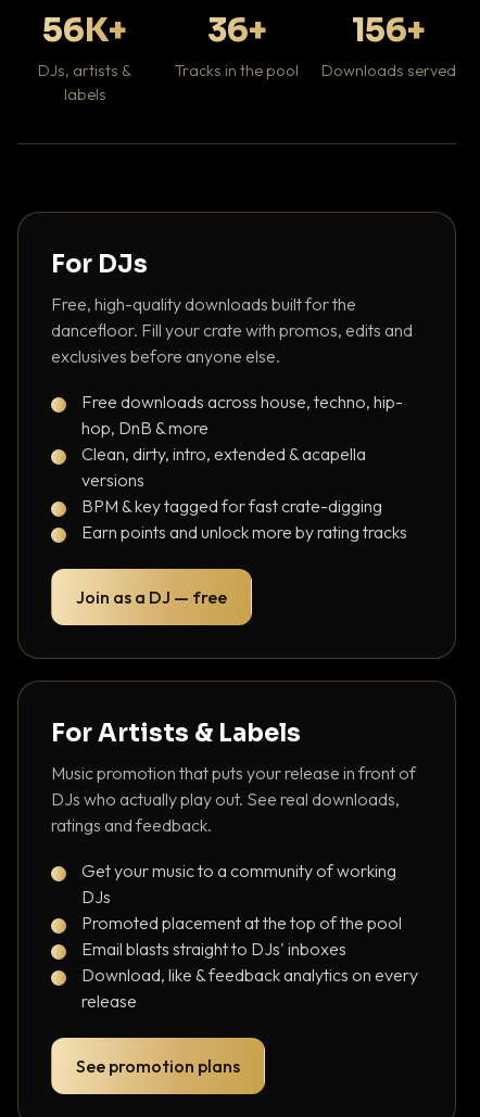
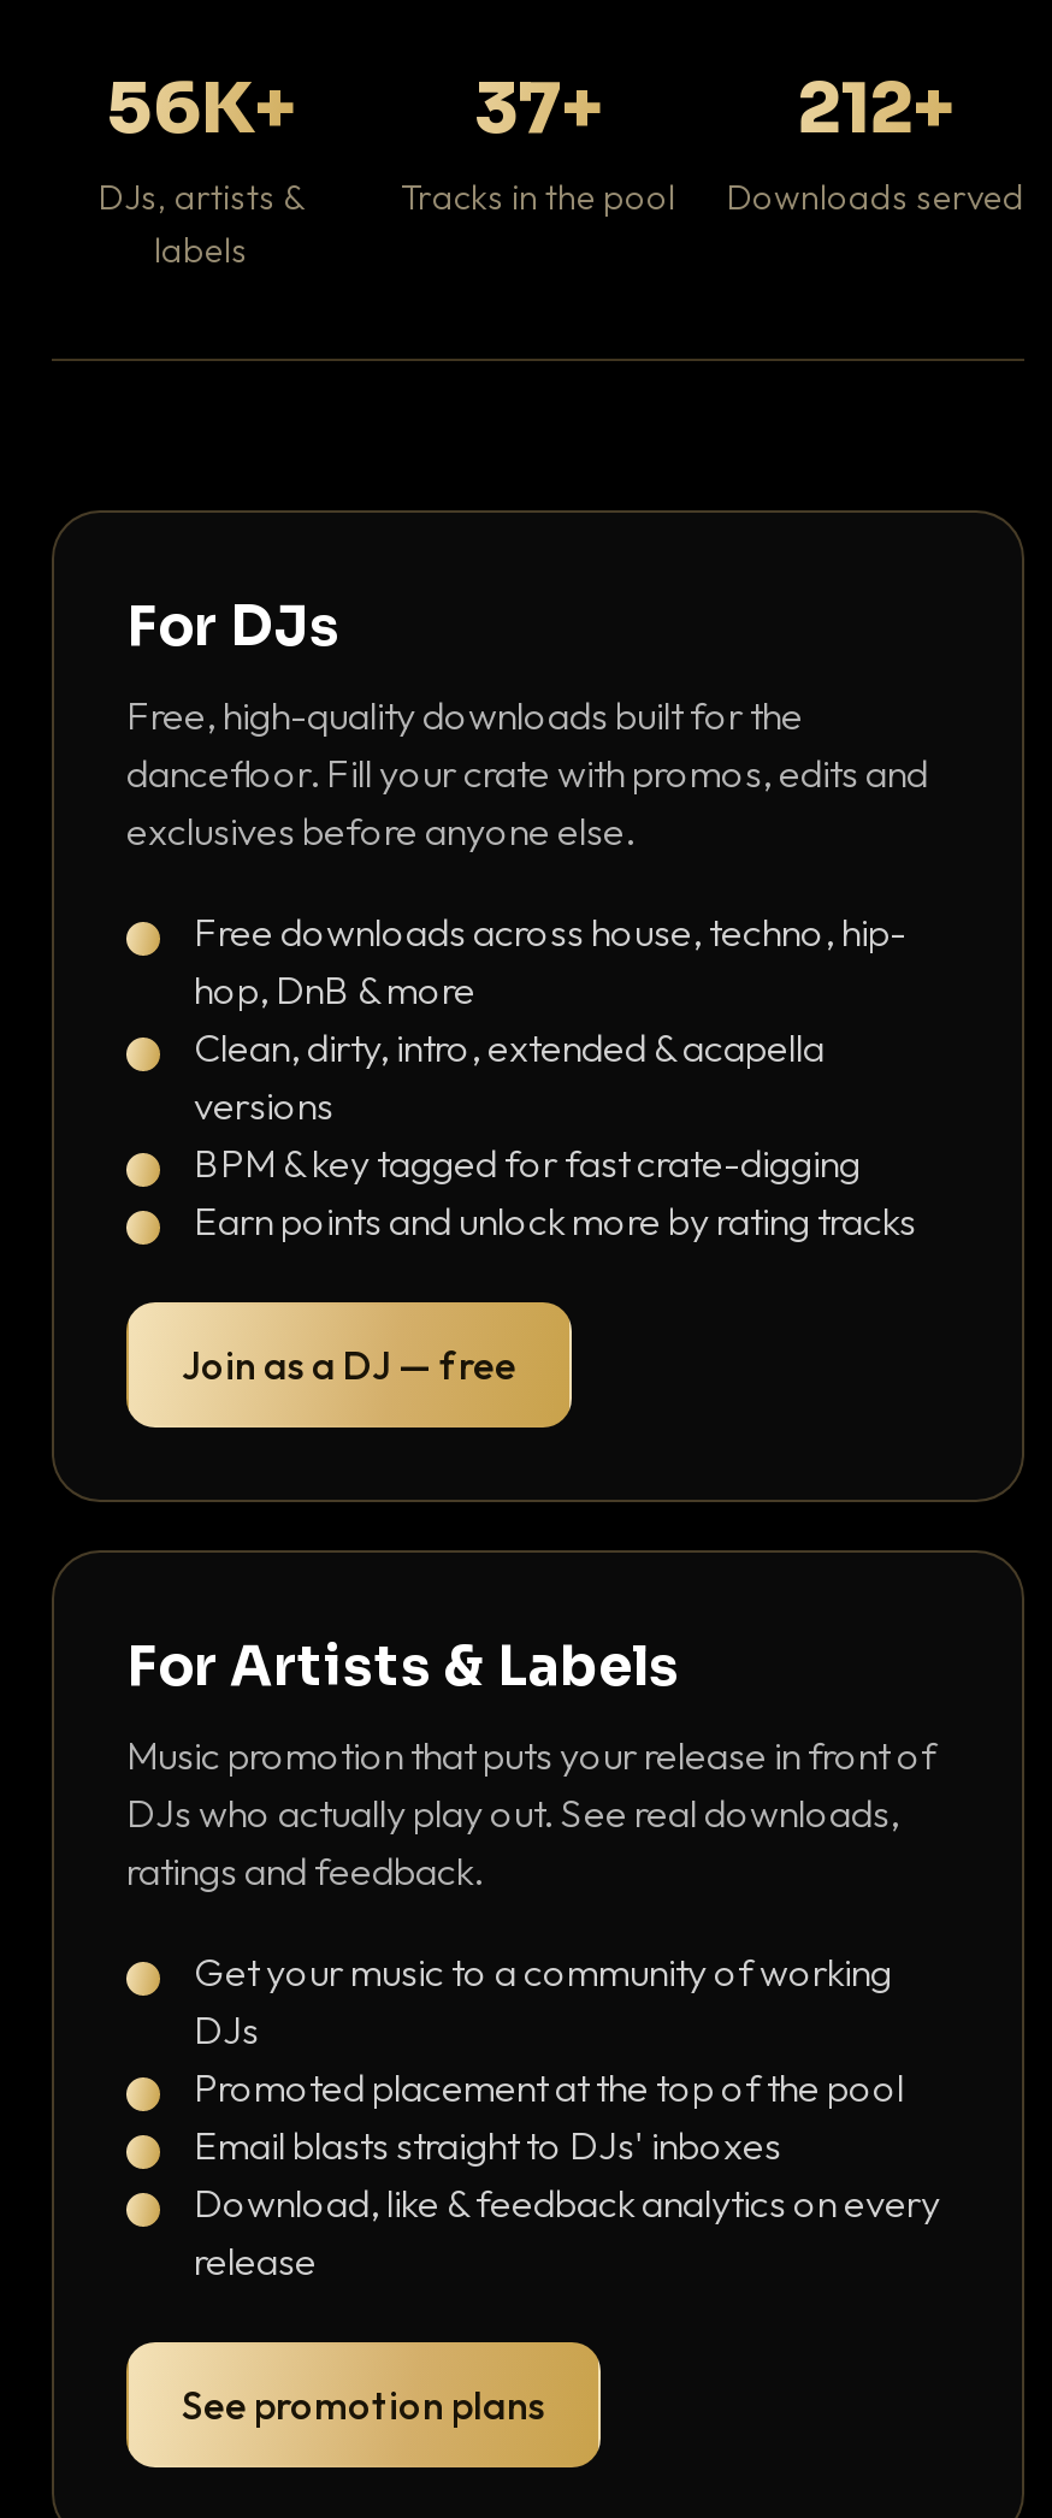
- 36+
+ 37+

- 156+
+ 212+
